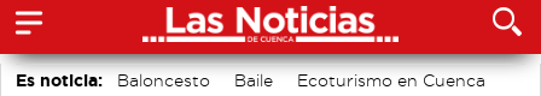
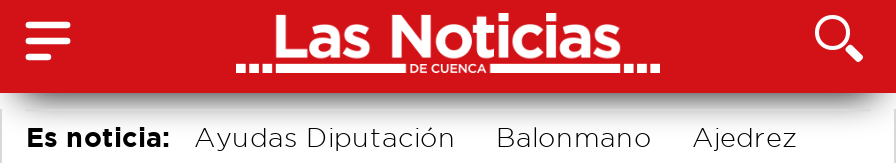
- Baloncesto
- Baile
- Ecoturismo en Cuenca
+ Ayudas Diputación
+ Balonmano
+ Ajedrez
